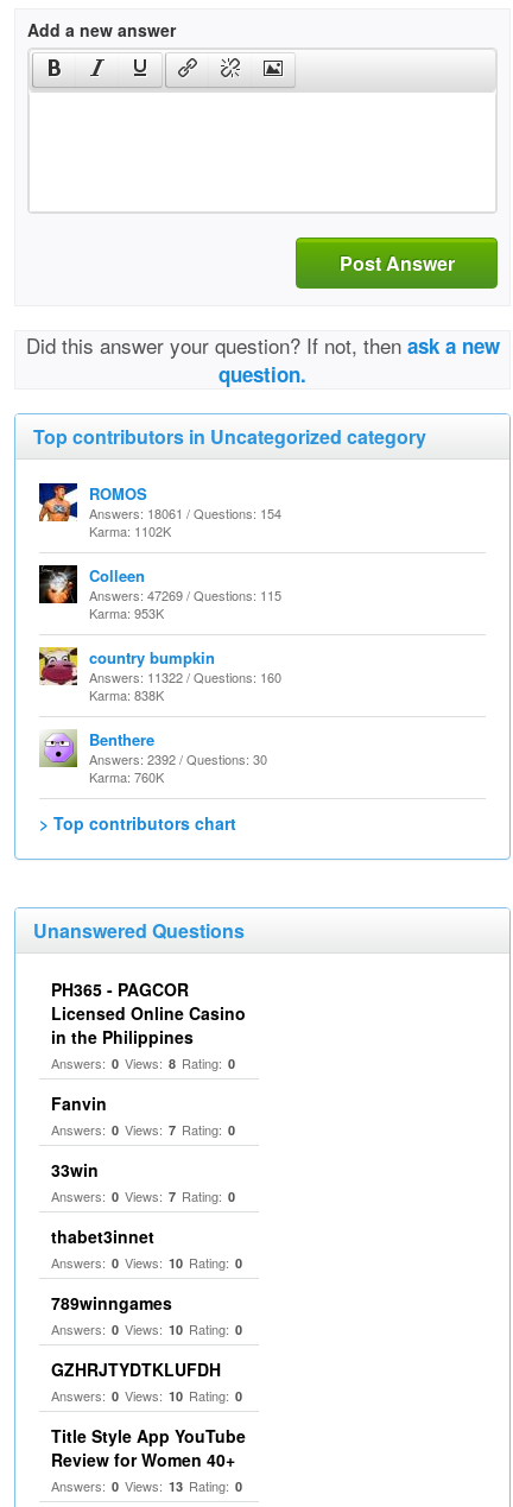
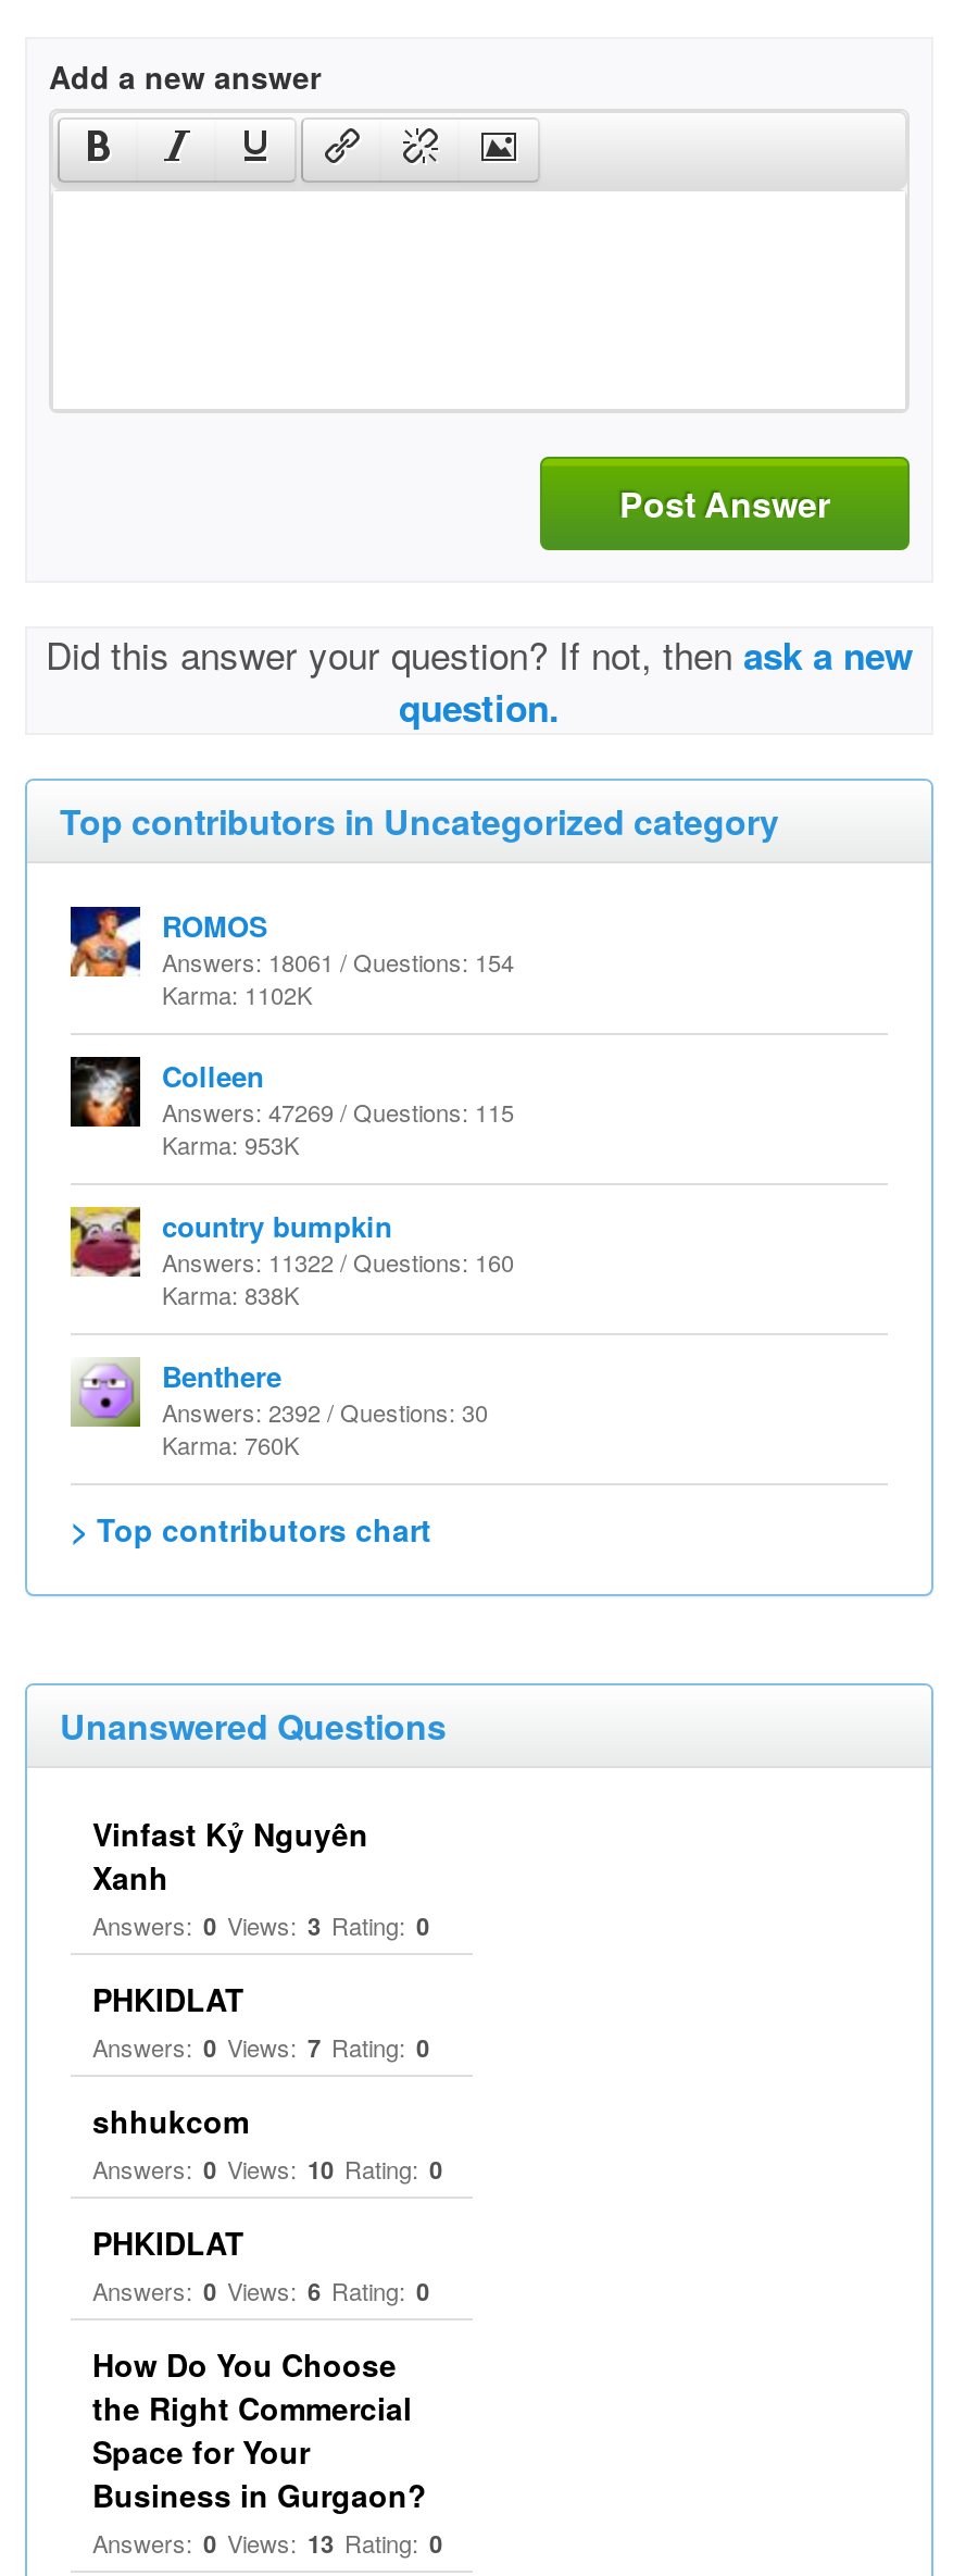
- PH365 - PAGCOR
- Licensed Online Casino
- in the Philippines
- Answers: 0 Views: 8 Rating: 0
+ Vinfast Kỷ Nguyên
+ Xanh
+ Answers: 0 Views: 3 Rating: 0

- Fanvin
+ PHKIDLAT

- 33win
- Answers: 0 Views: 7 Rating: 0
- thabet3innet
+ shhukcom

- 789winngames
- Answers: 0 Views: 10 Rating: 0
- GZHRJTYDTKLUFDH
- Answers: 0 Views: 10 Rating: 0
- Title Style App YouTube
- Review for Women 40+
+ PHKIDLAT
+ Answers: 0 Views: 6 Rating: 0
+ How Do You Choose
+ the Right Commercial
+ Space for Your
+ Business in Gurgaon?
